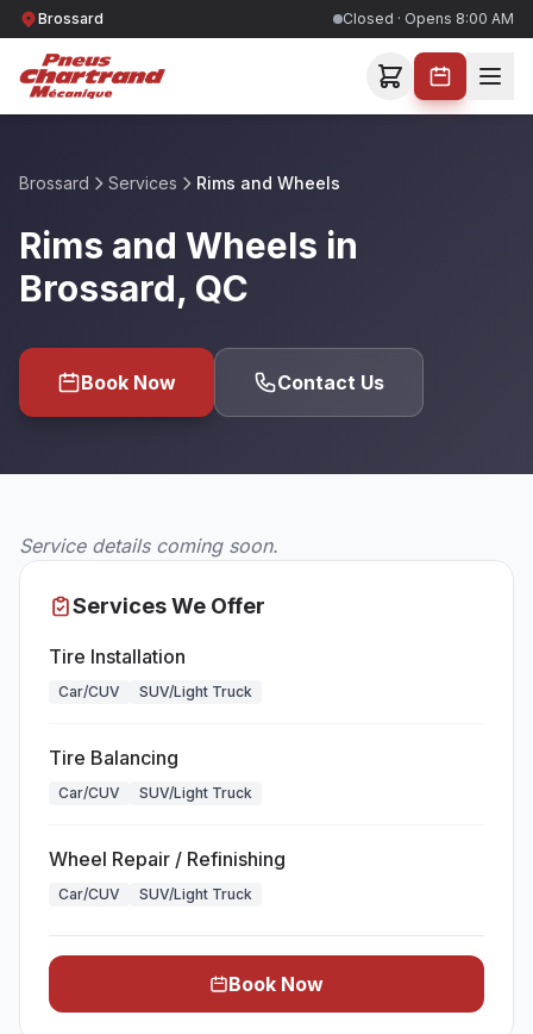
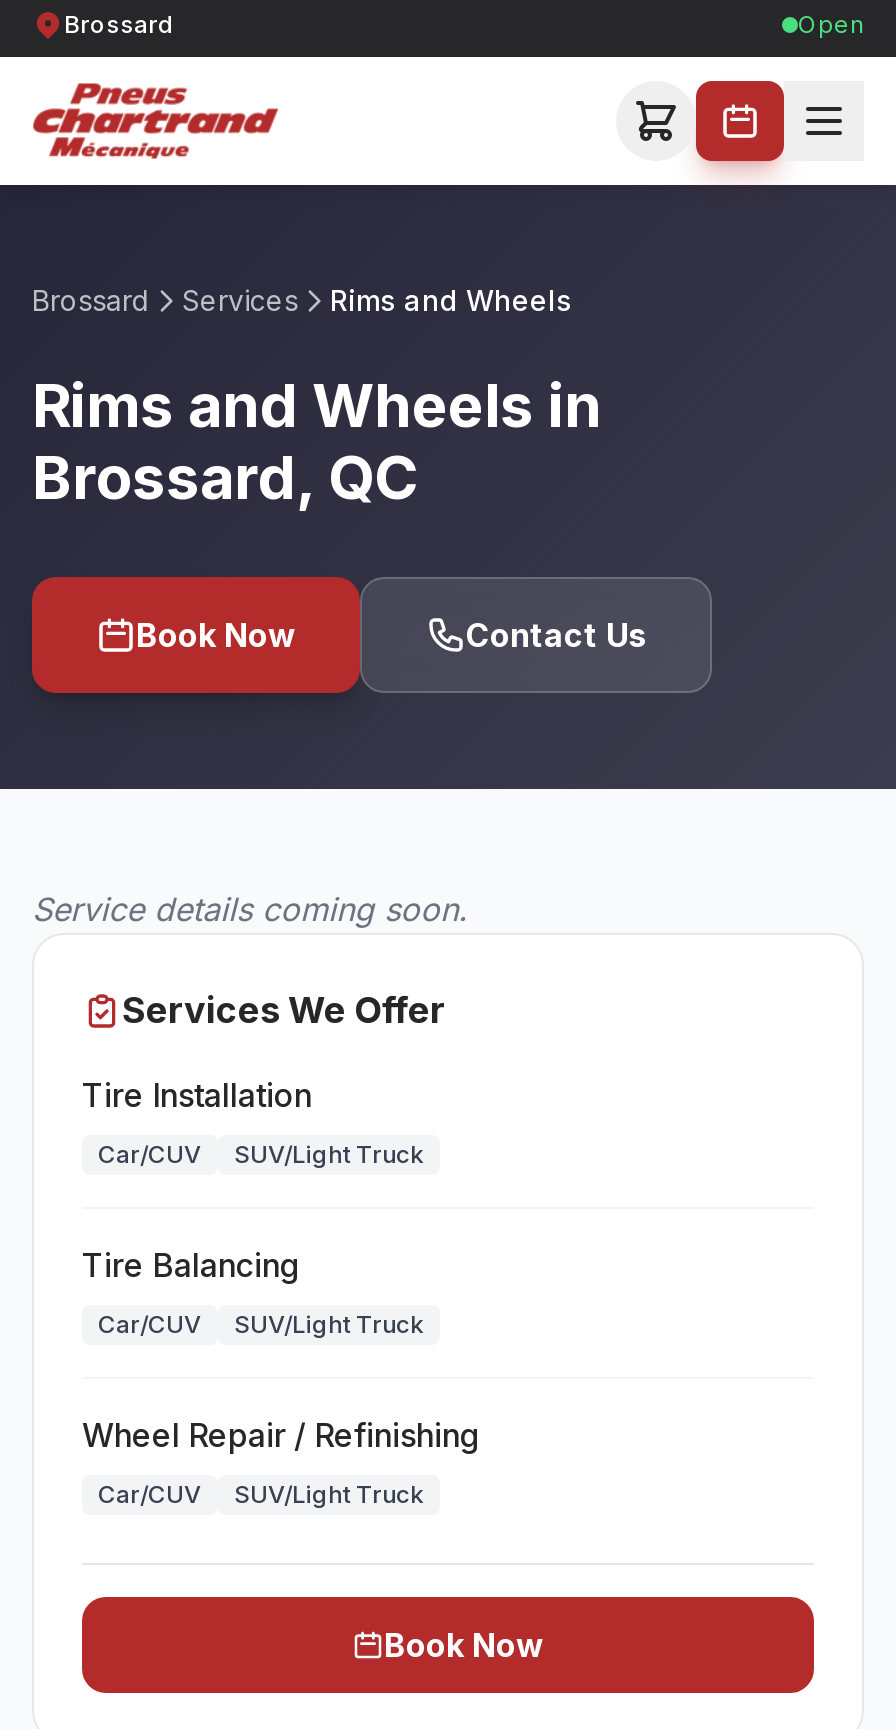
- Closed · Opens 8:00 AM
+ Open
